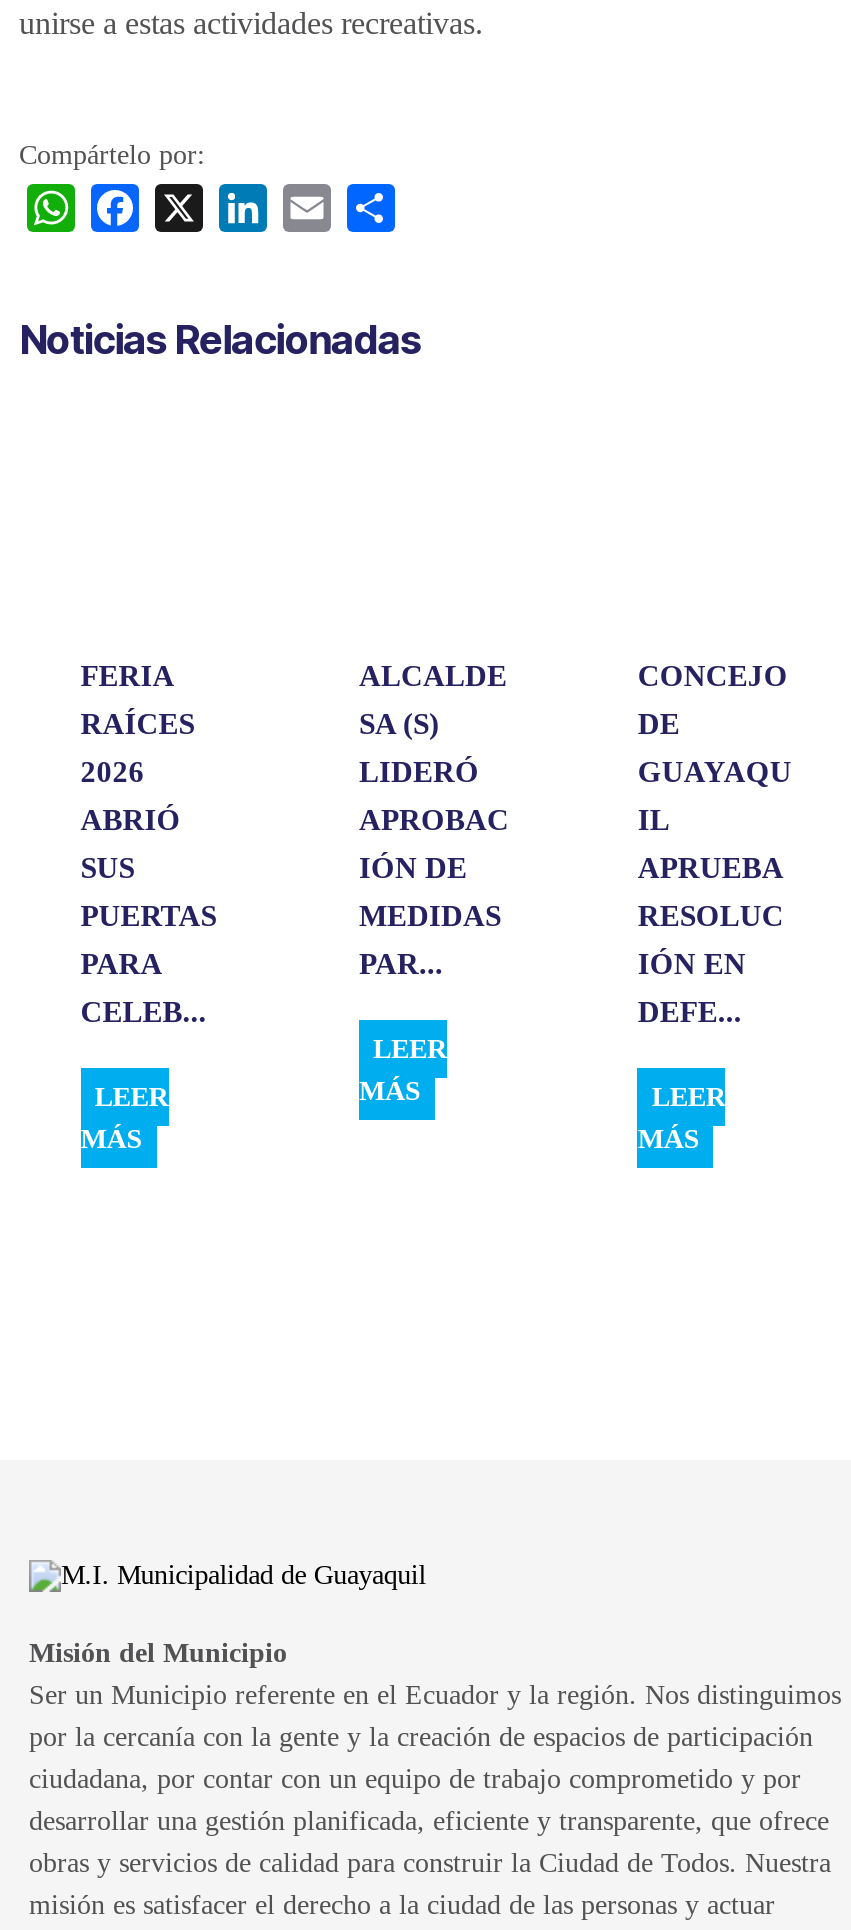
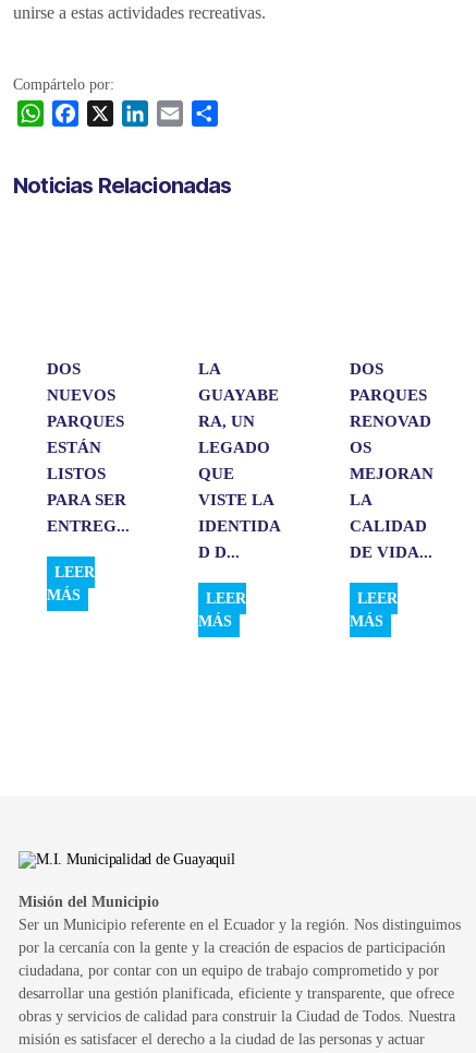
- FERIA
- RAÍCES
- 2026
- ABRIÓ
- SUS
- PUERTAS
- PARA
- CELEB...
+ DOS
+ NUEVOS
+ PARQUES
+ ESTÁN
+ LISTOS
+ PARA SER
+ ENTREG...

- ALCALDE
- SA (S)
- LIDERÓ
- APROBAC
- IÓN DE
- MEDIDAS
- PAR...
+ LA
+ GUAYABE
+ RA, UN
+ LEGADO
+ QUE
+ VISTE LA
+ IDENTIDA
+ D D...

- CONCEJO
+ DOS

- DE
+ PARQUES

- GUAYAQU
+ RENOVAD

- IL
+ OS

- APRUEBA
+ MEJORAN

- RESOLUC
+ LA

- IÓN EN
+ CALIDAD

- DEFE...
+ DE VIDA...

moved down: LEER | MÁS

moved up: LEER | MÁS
